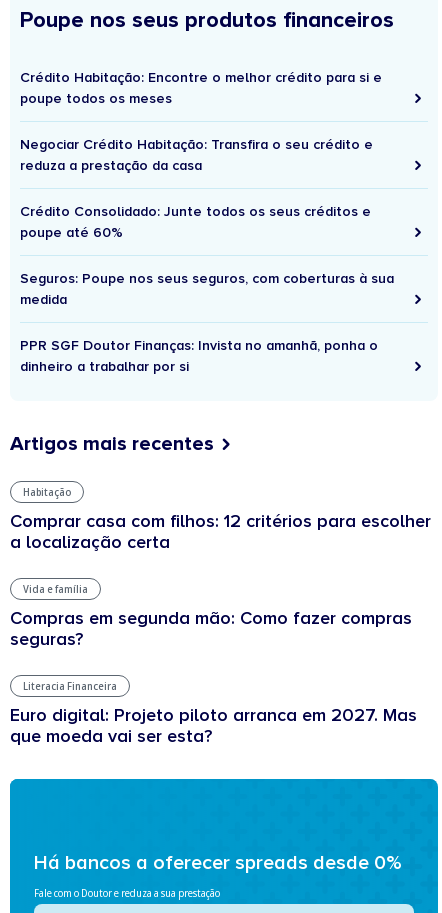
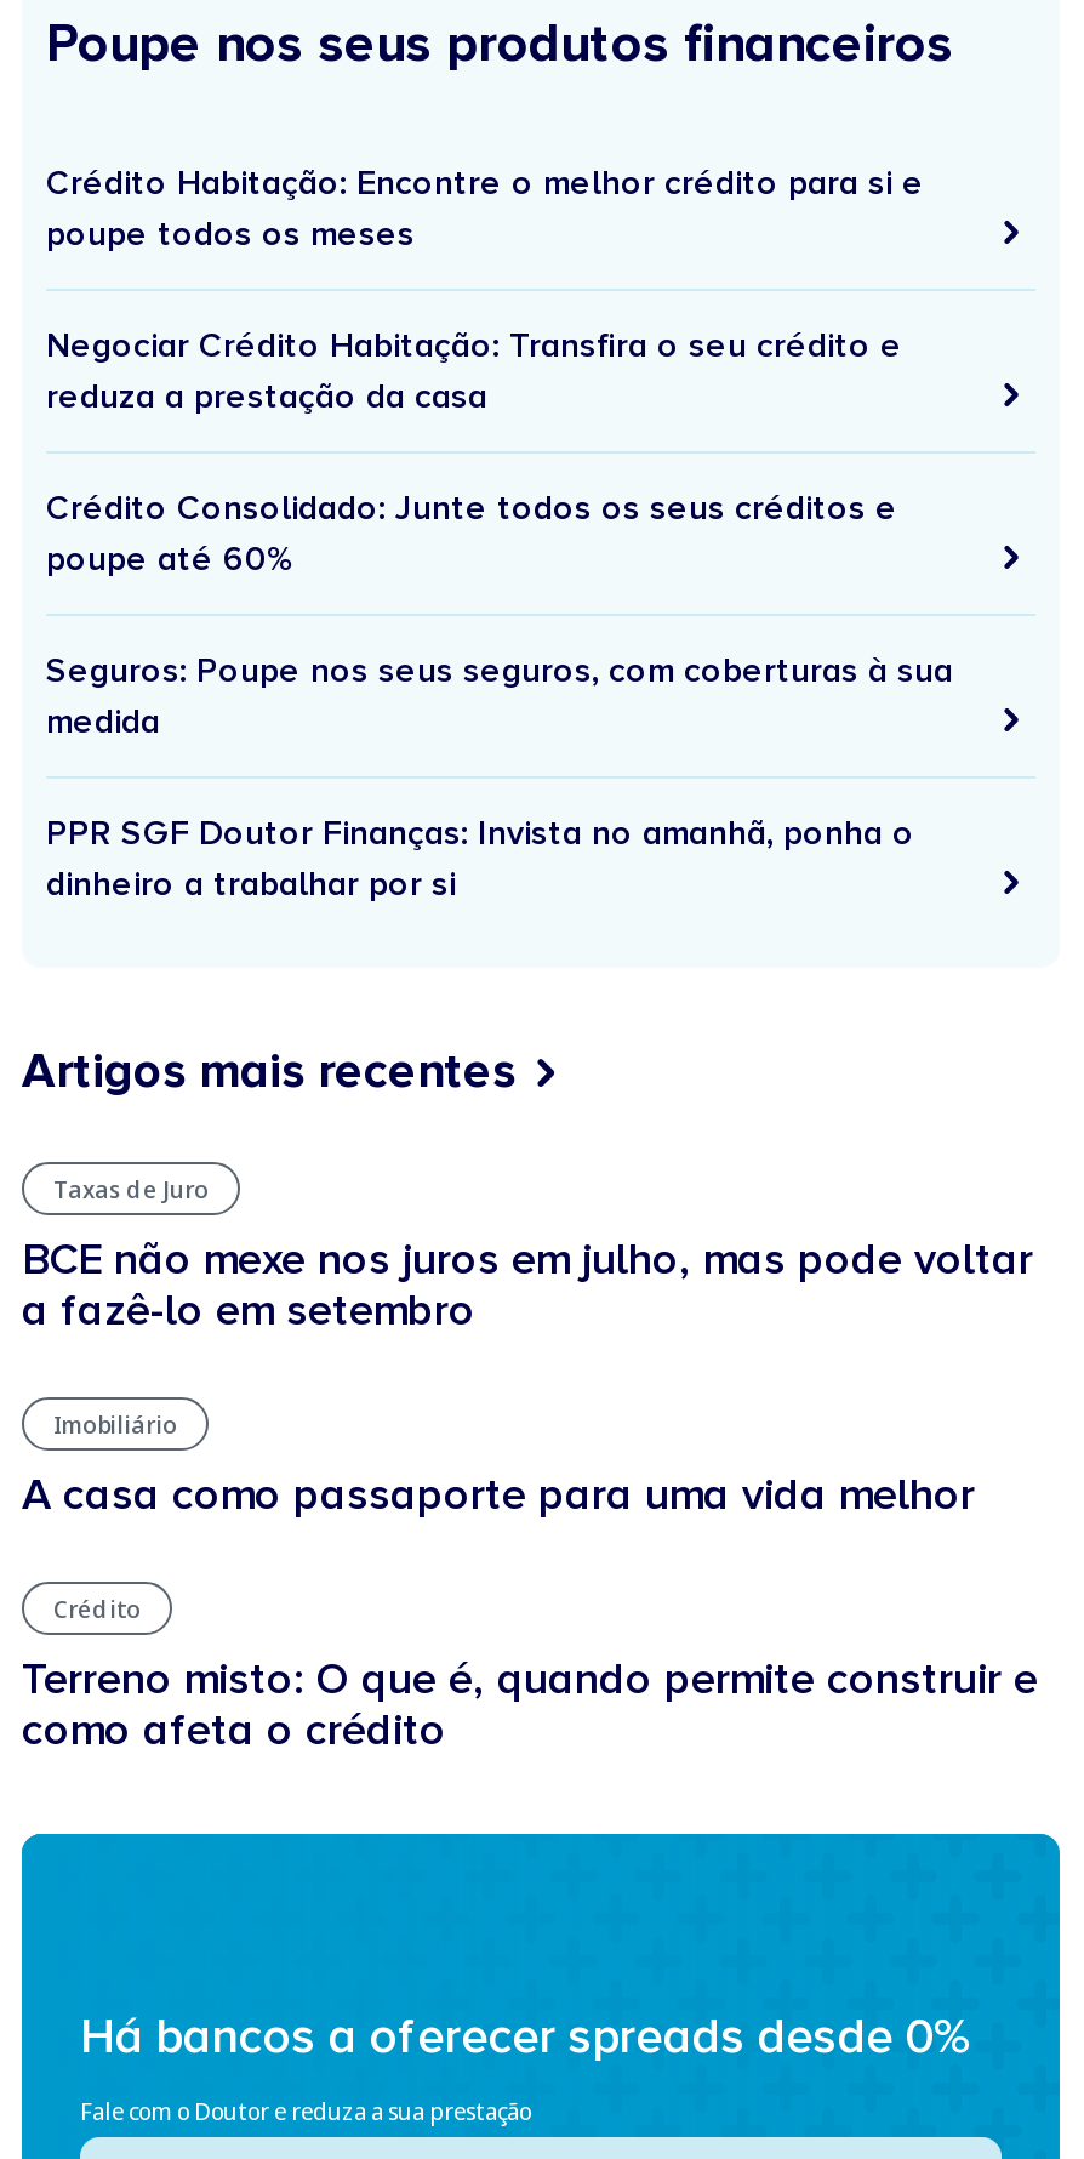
- Habitação
+ Taxas de Juro

- Comprar casa com filhos: 12 critérios para escolher
- a localização certa
+ BCE não mexe nos juros em julho, mas pode voltar
+ a fazê-lo em setembro

- Vida e família
+ Imobiliário

- Compras em segunda mão: Como fazer compras
- seguras?
+ A casa como passaporte para uma vida melhor

- Literacia Financeira
+ Crédito

- Euro digital: Projeto piloto arranca em 2027. Mas
- que moeda vai ser esta?
+ Terreno misto: O que é, quando permite construir e
+ como afeta o crédito
